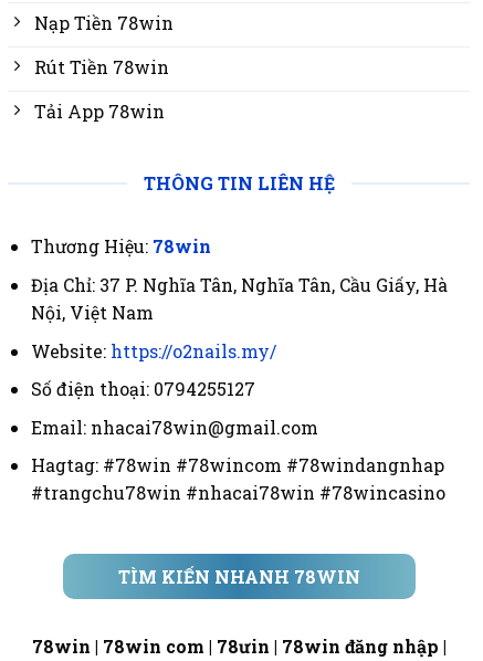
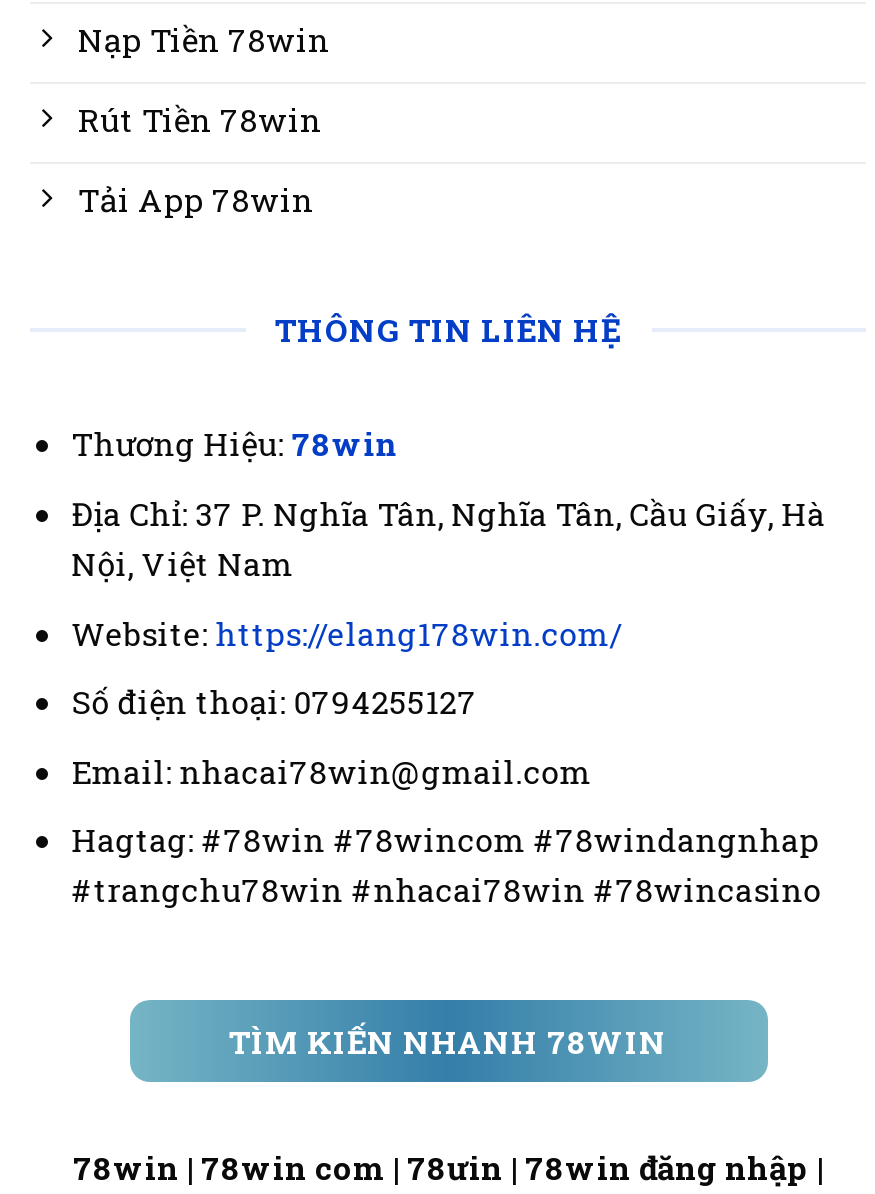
- Website: https://o2nails.my/
+ Website: https://elang178win.com/
